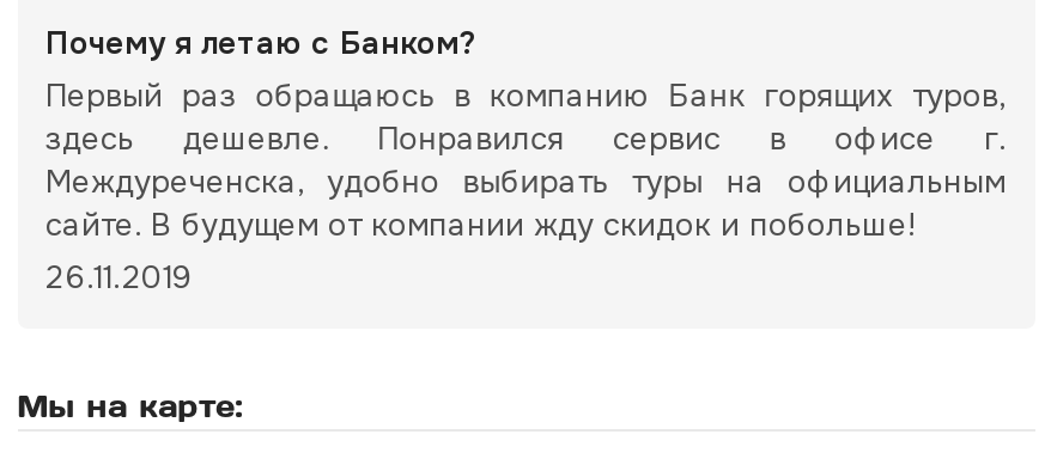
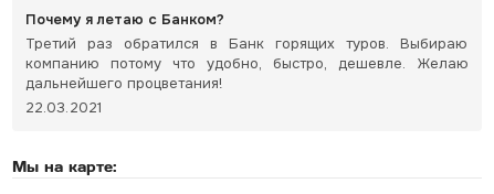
- Первый раз обращаюсь в компанию Банк горящих туров,
- здесь дешевле. Понравился сервис в офисе г.
- Междуреченска, удобно выбирать туры на официальным
- сайте. В будущем от компании жду скидок и побольше!
- 26.11.2019
+ Третий раз обратился в Банк горящих туров. Выбираю
+ компанию потому что удобно, быстро, дешевле. Желаю
+ дальнейшего процветания!
+ 22.03.2021
